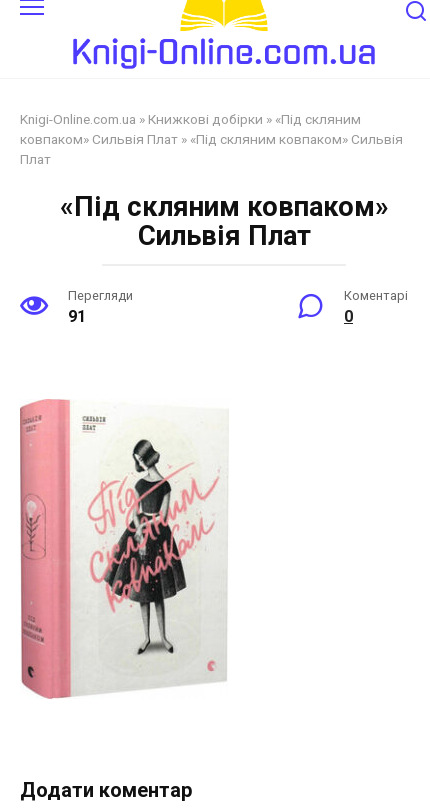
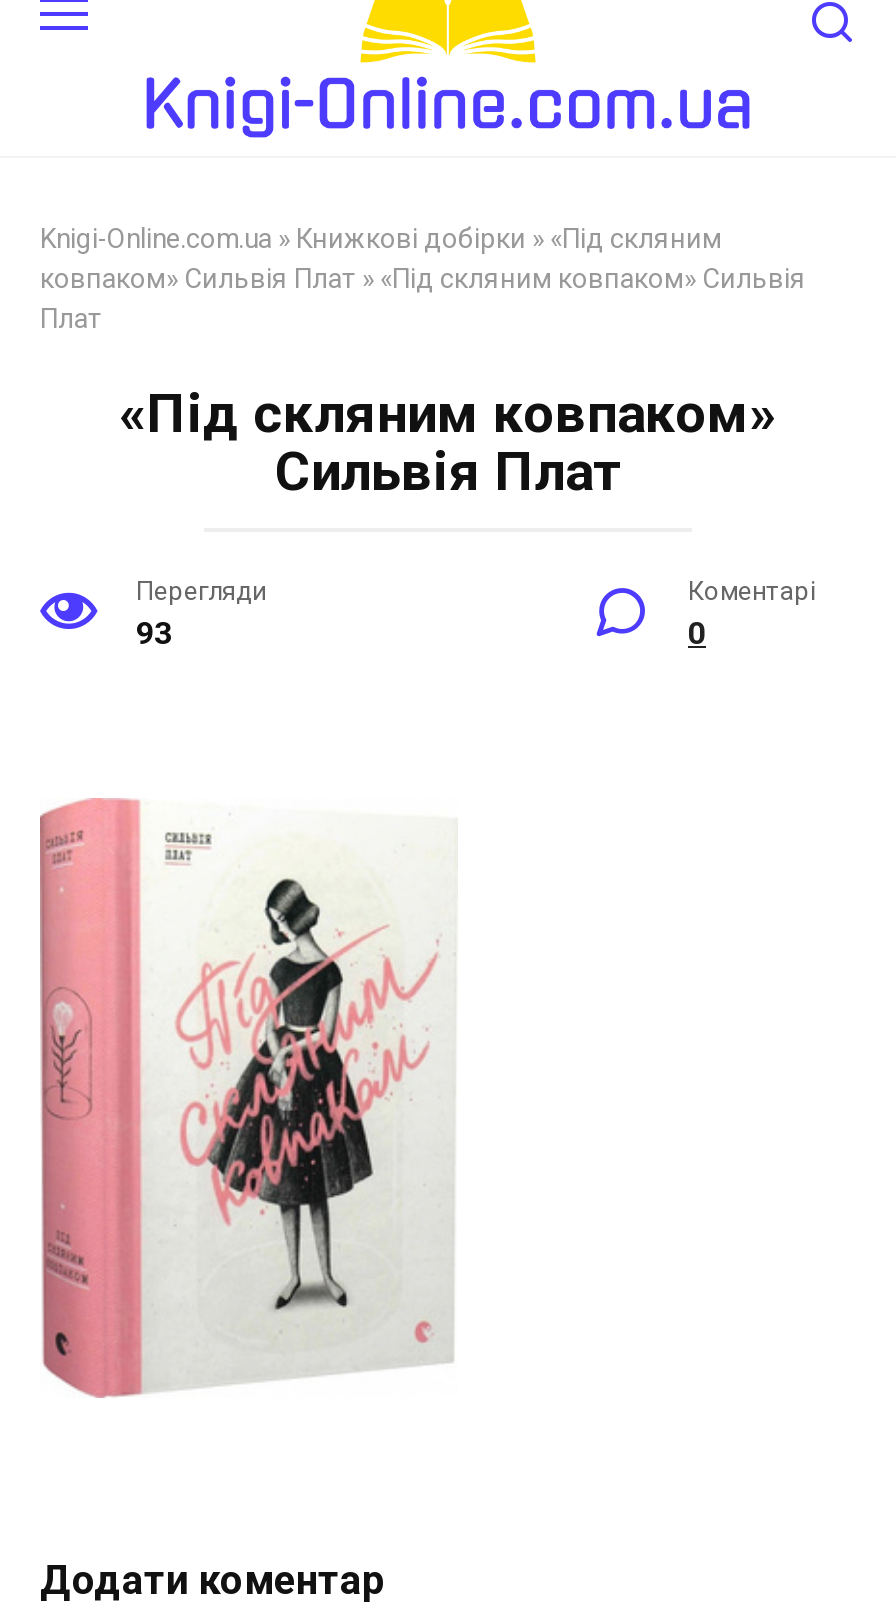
- 91
+ 93
